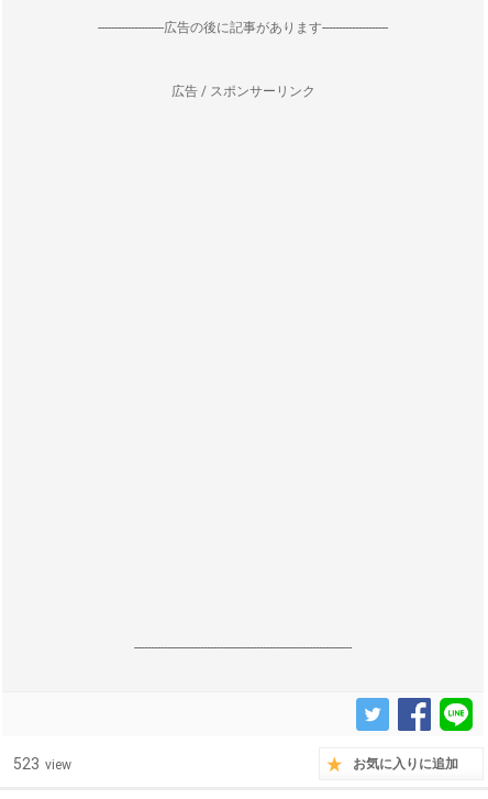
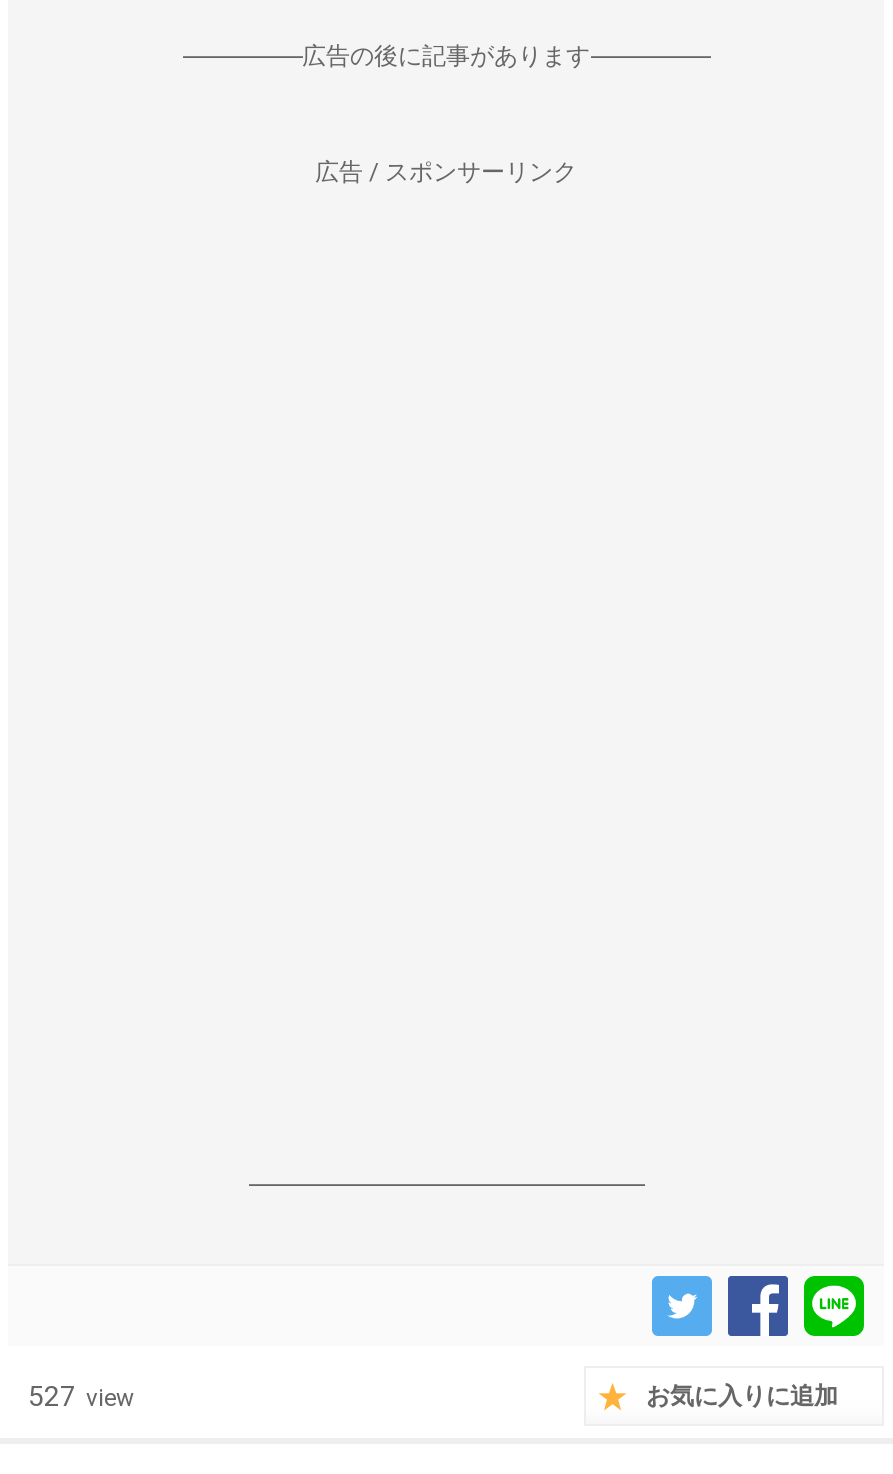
- 523 view
+ 527 view
